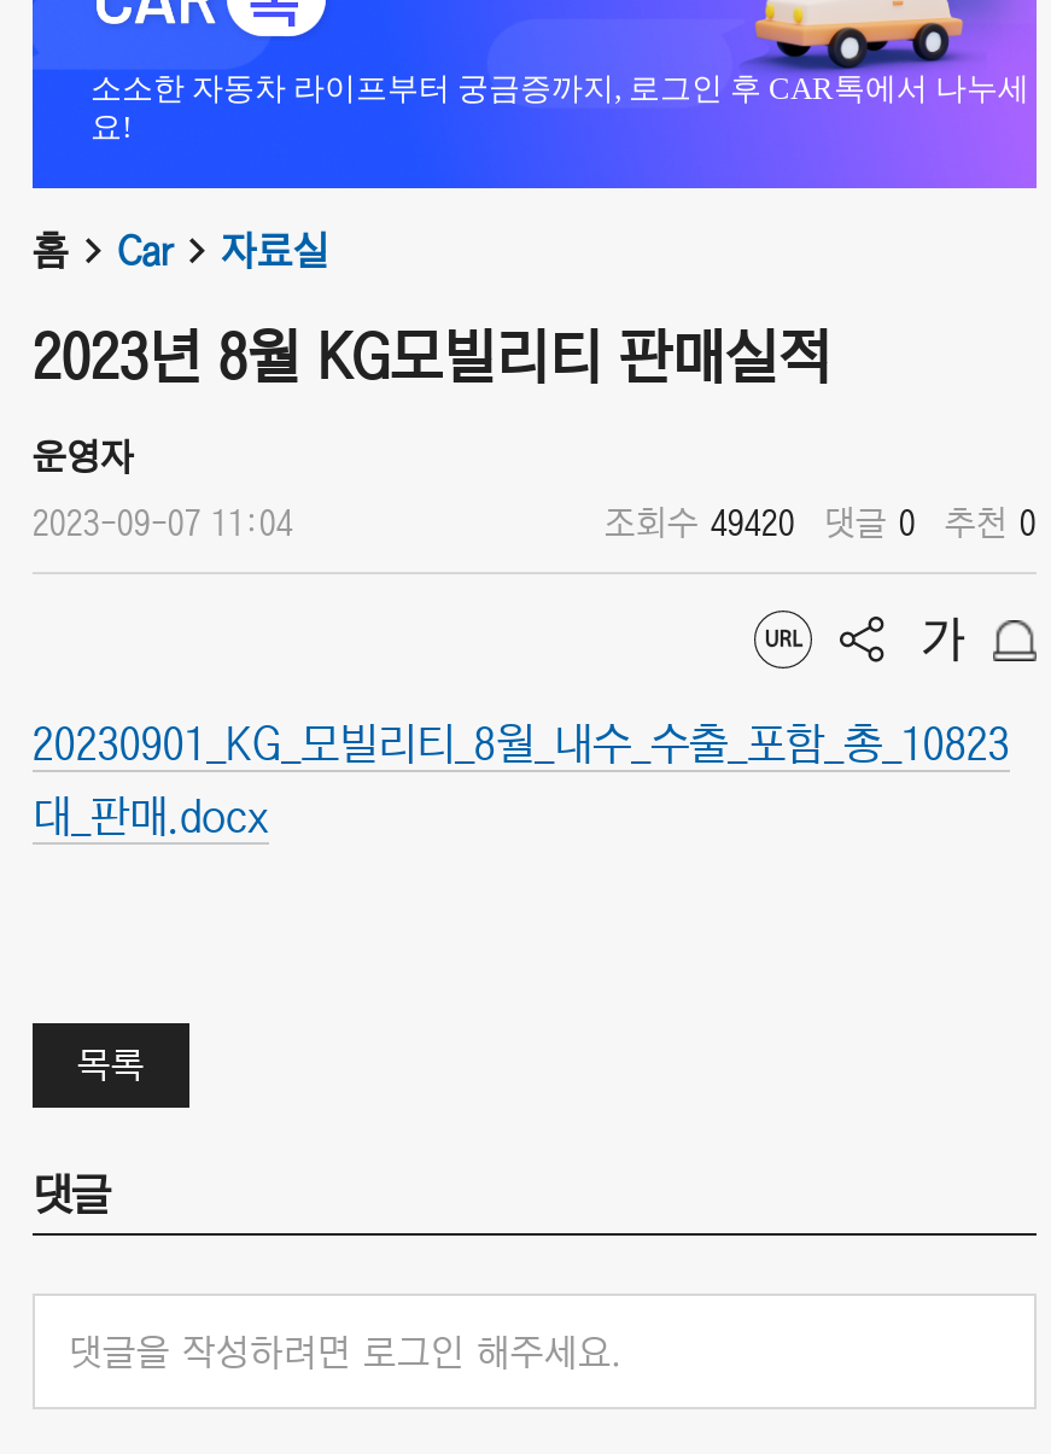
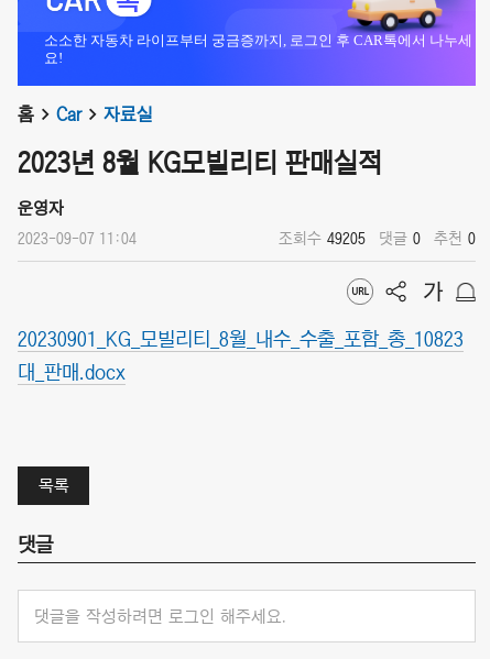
- 조회수 49420 댓글 0 추천 0
+ 조회수 49205 댓글 0 추천 0
